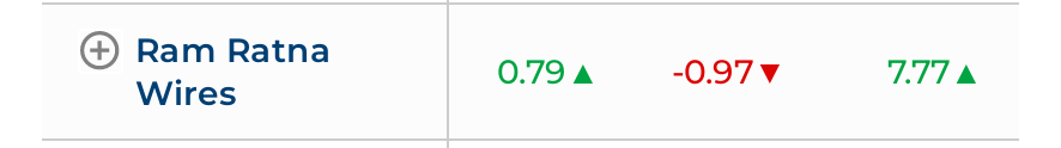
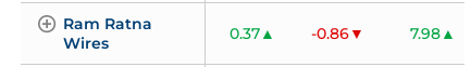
- 0.79
+ 0.37

- -0.97
+ -0.86

- 7.77
+ 7.98
